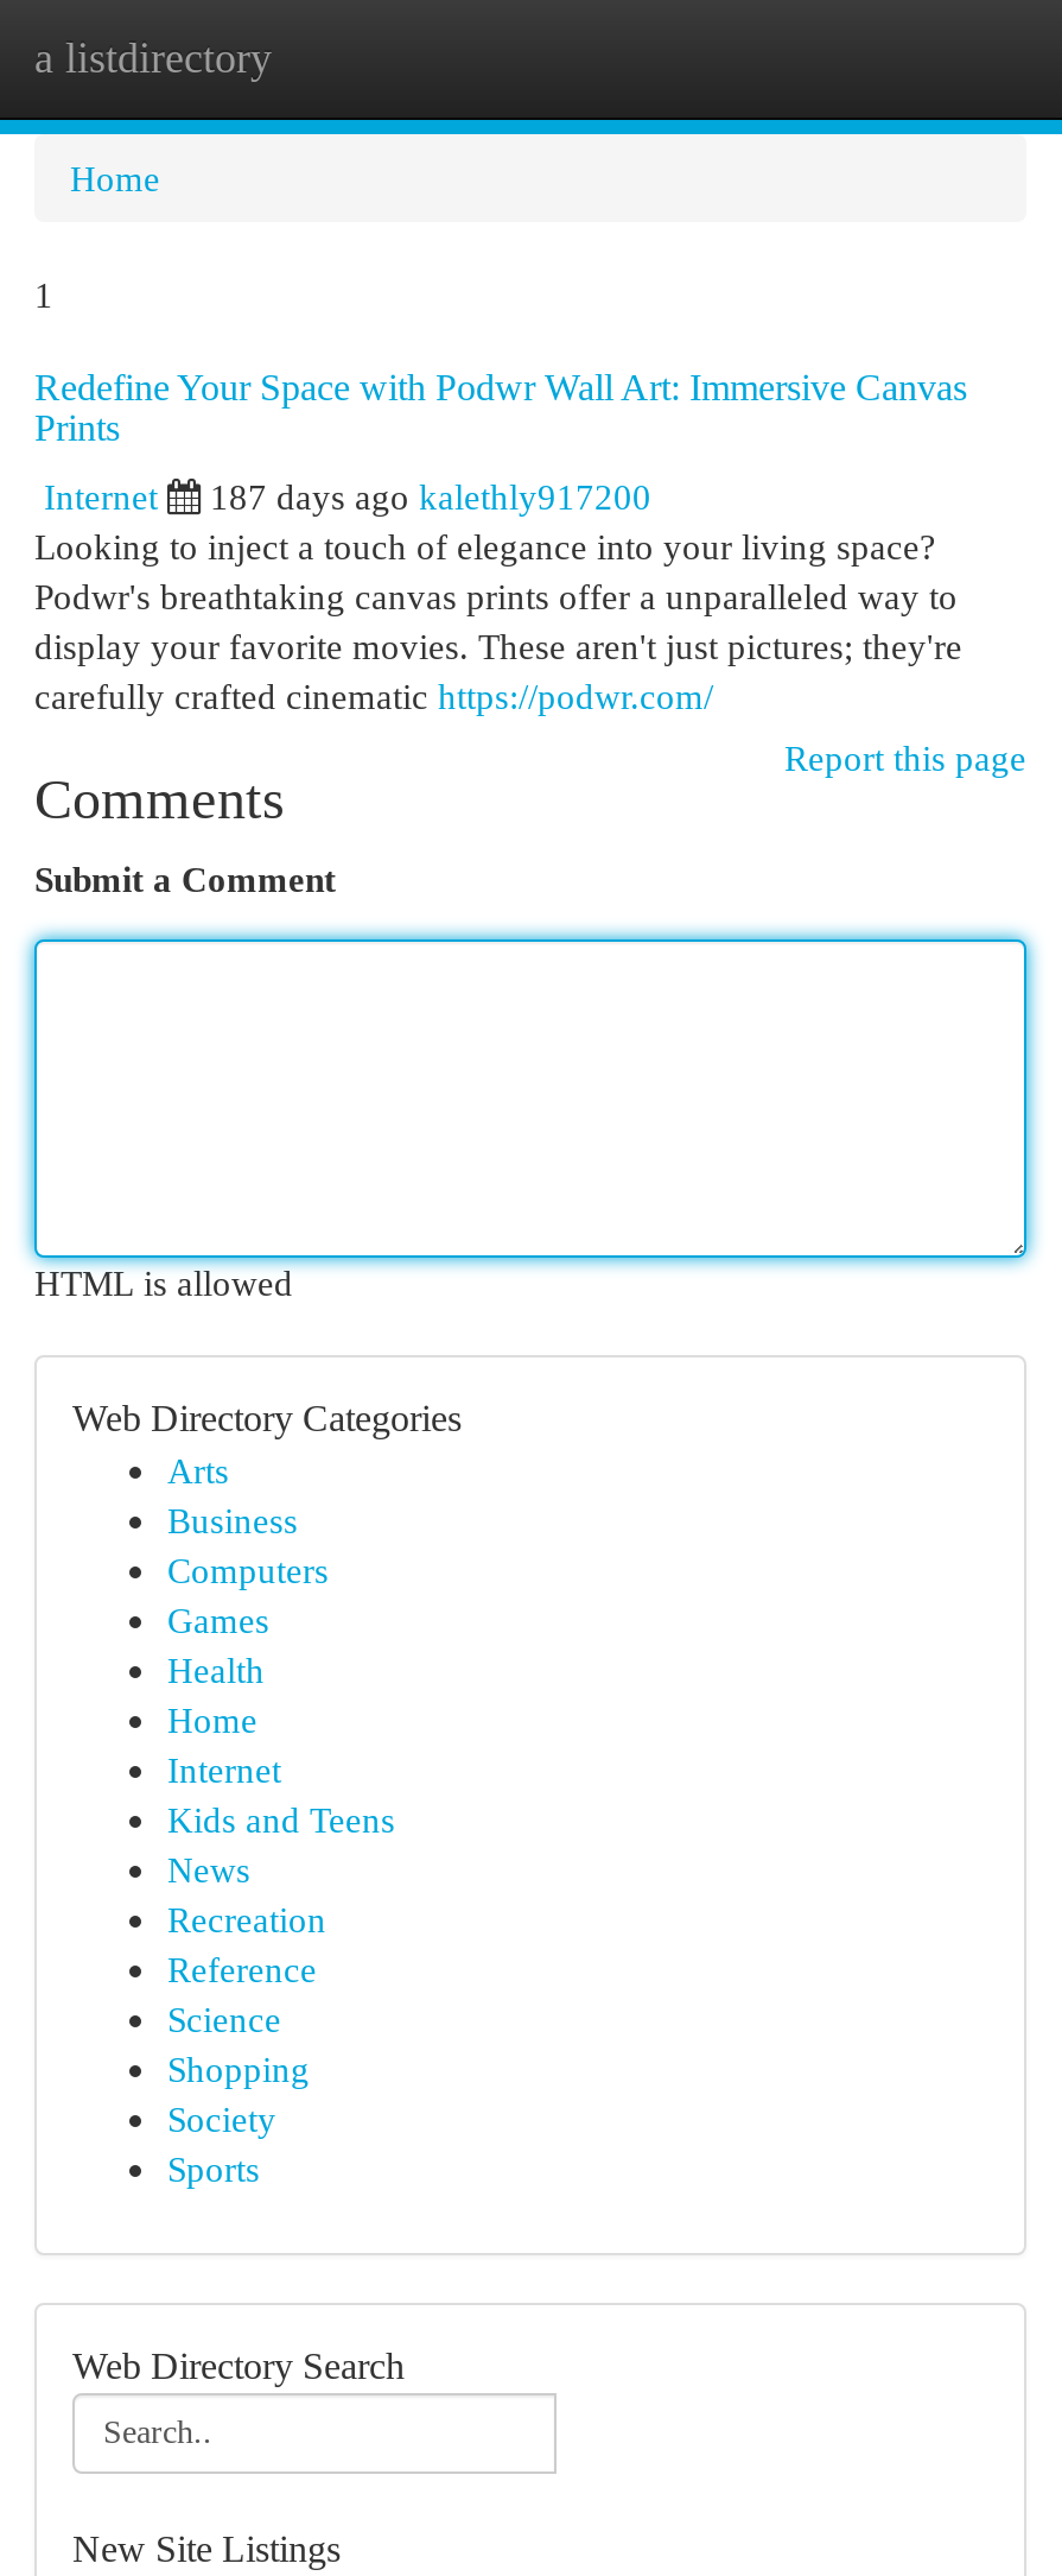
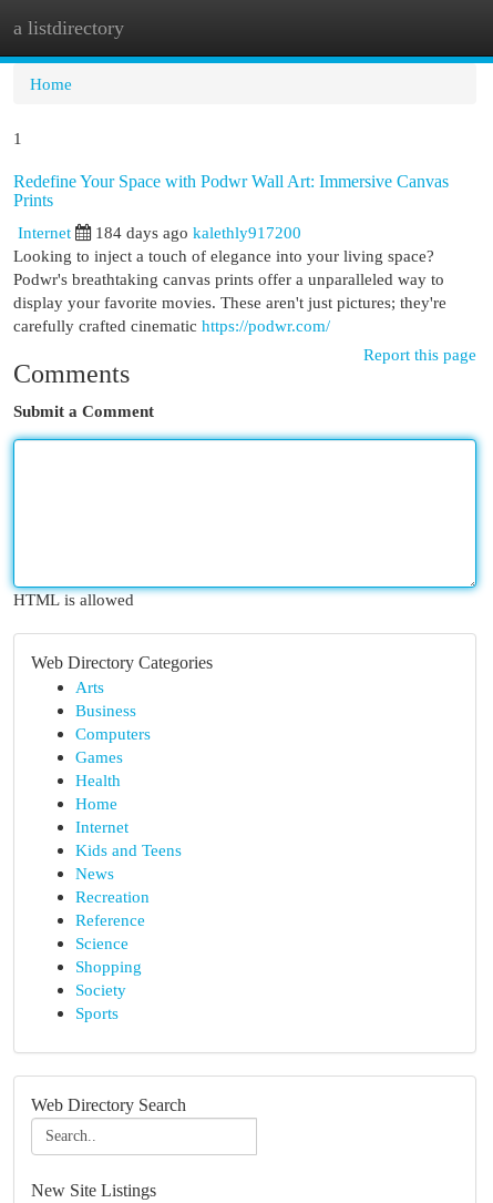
- 187 days ago kalethly917200
+ 184 days ago kalethly917200
